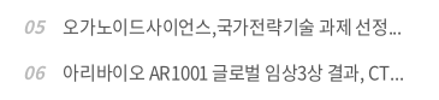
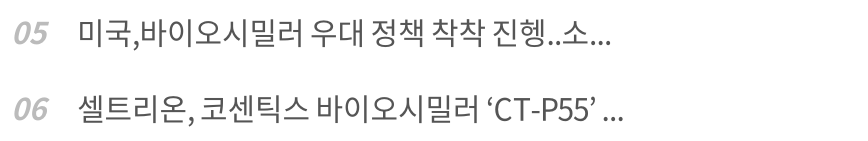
- 오가노이드사이언스,국가전략기술 과제 선정...
+ 미국,바이오시밀러 우대 정책 착착 진헹..소...

- 아리바이오 AR1001 글로벌 임상3상 결과, CT...
+ 셀트리온, 코센틱스 바이오시밀러 ‘CT-P55’ ...
